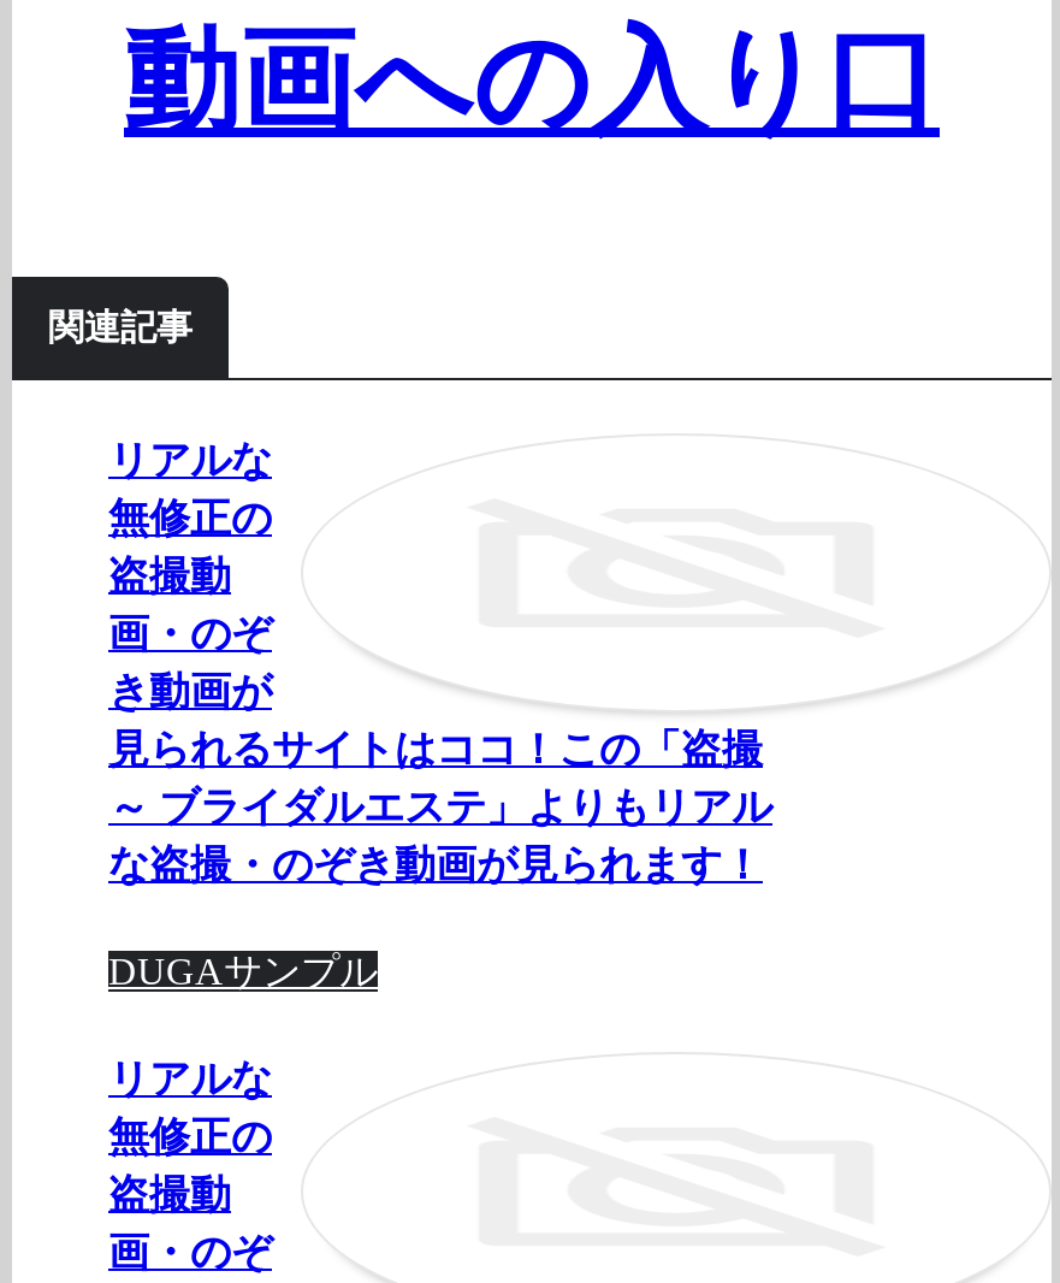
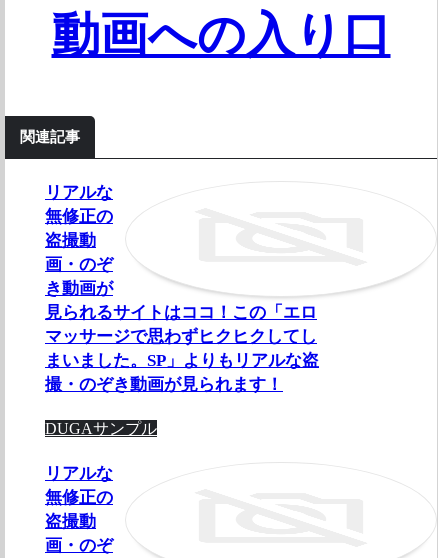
- 見られるサイトはココ！この「盗撮
- ～ ブライダルエステ」よりもリアル
- な盗撮・のぞき動画が見られます！
+ 見られるサイトはココ！この「エロ
+ マッサージで思わずヒクヒクしてし
+ まいました。SP」よりもリアルな盗
+ 撮・のぞき動画が見られます！
